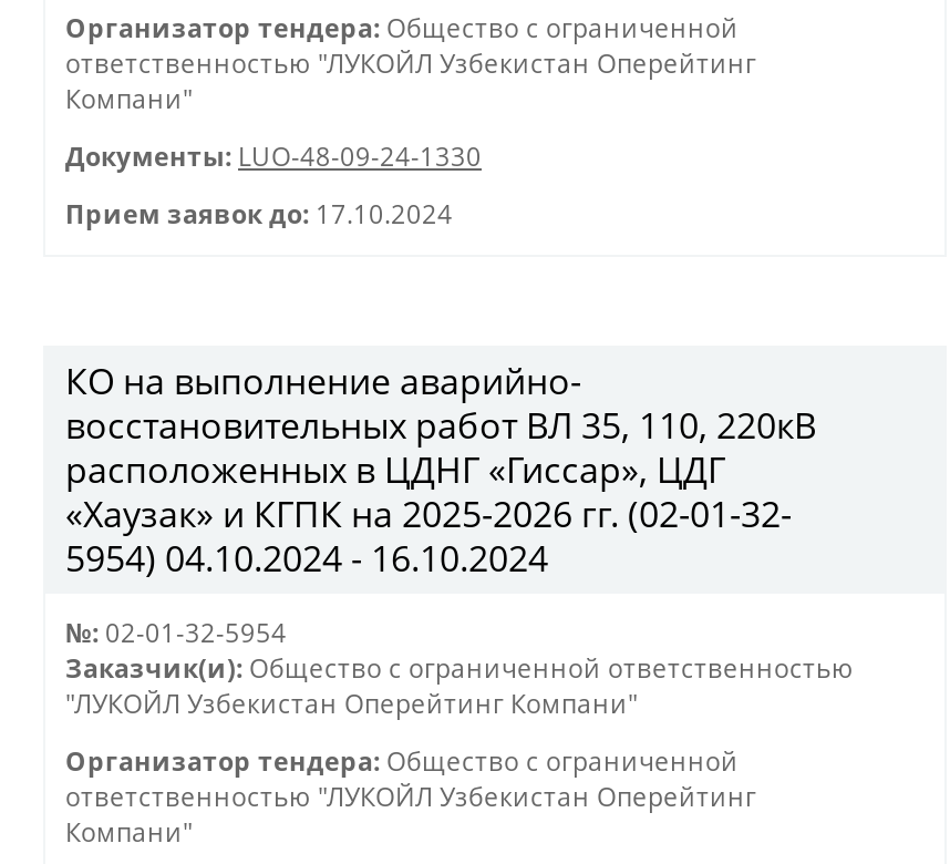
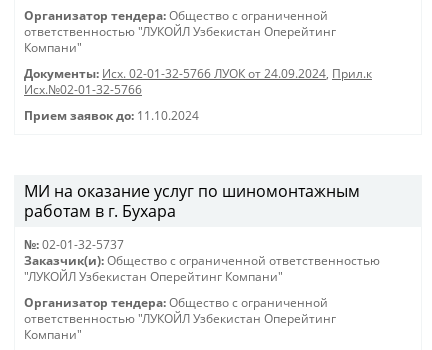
- Документы: LUO-48-09-24-1330
+ Документы: Исх. 02-01-32-5766 ЛУОК от 24.09.2024, Прил.к
+ Исх.№02-01-32-5766

- Прием заявок до: 17.10.2024
+ Прием заявок до: 11.10.2024

- КО на выполнение аварийно-
- восстановительных работ ВЛ 35, 110, 220кВ
- расположенных в ЦДНГ «Гиссар», ЦДГ
- «Хаузак» и КГПК на 2025-2026 гг. (02-01-32-
- 5954) 04.10.2024 - 16.10.2024
+ МИ на оказание услуг по шиномонтажным
+ работам в г. Бухара

- №: 02-01-32-5954
+ №: 02-01-32-5737
